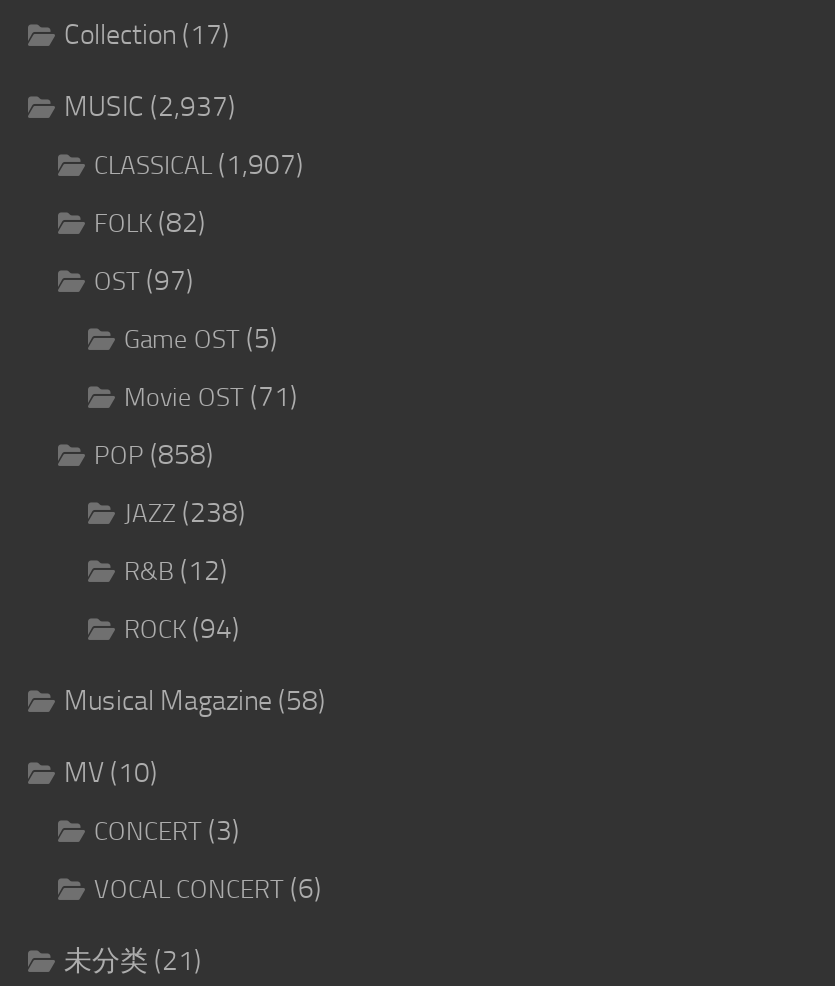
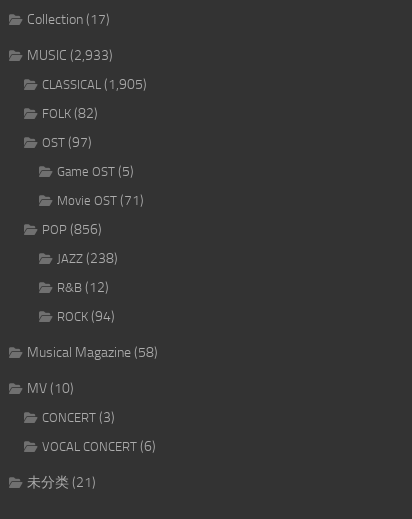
- MUSIC (2,937)
+ MUSIC (2,933)

- CLASSICAL (1,907)
+ CLASSICAL (1,905)

- POP (858)
+ POP (856)
